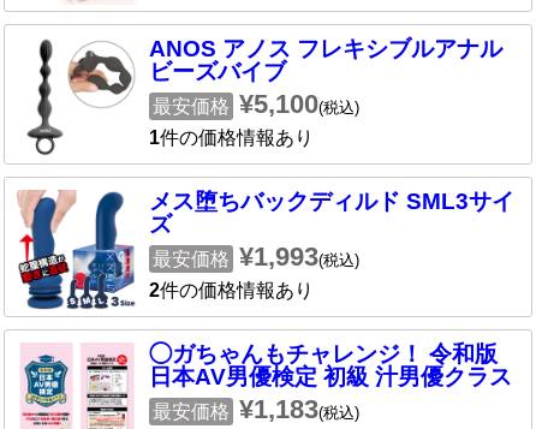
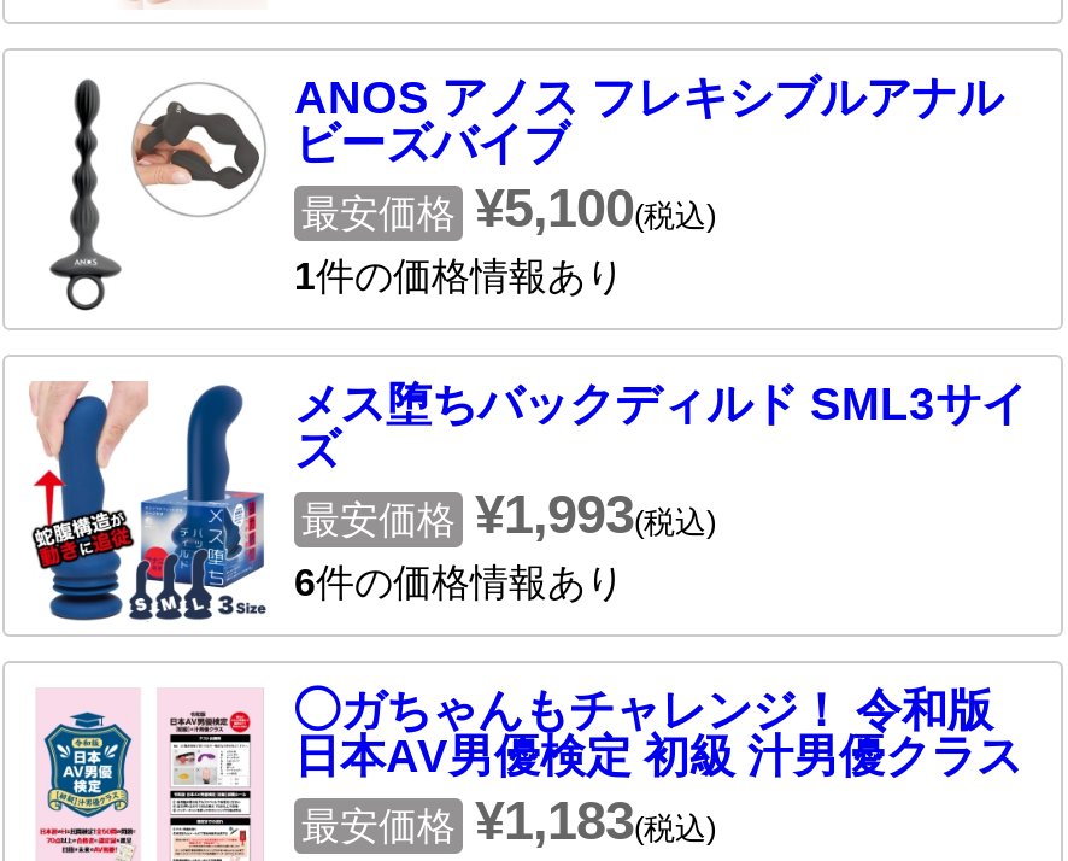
- 2件の価格情報あり
+ 6件の価格情報あり
